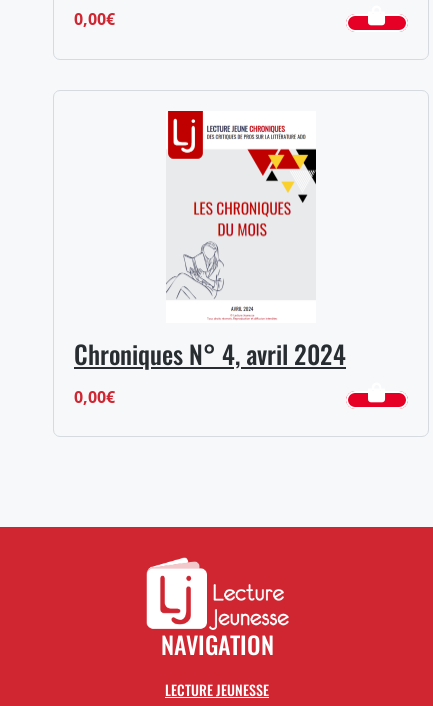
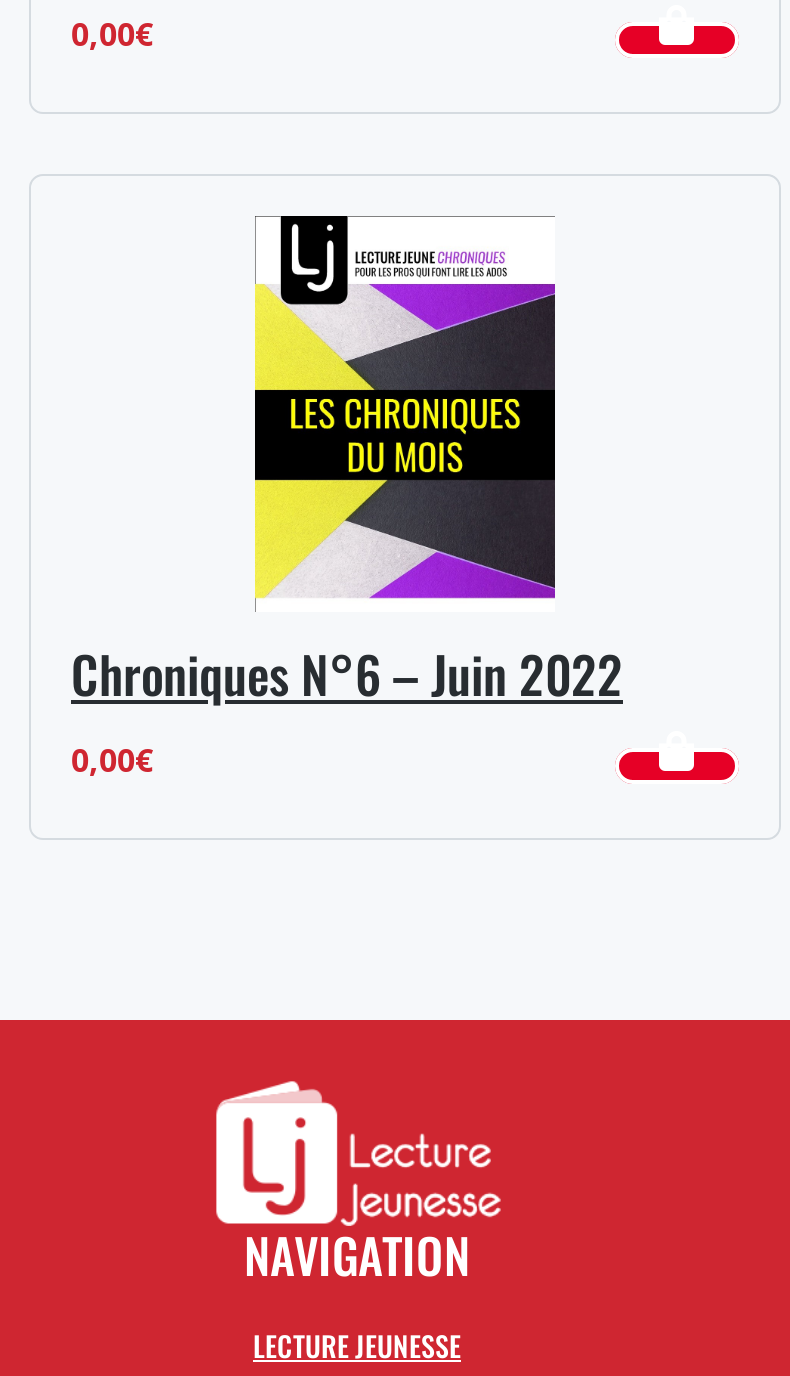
- [image]
- Chroniques N° 4, avril 2024
+ [image]
+ Chroniques N°6 – Juin 2022
